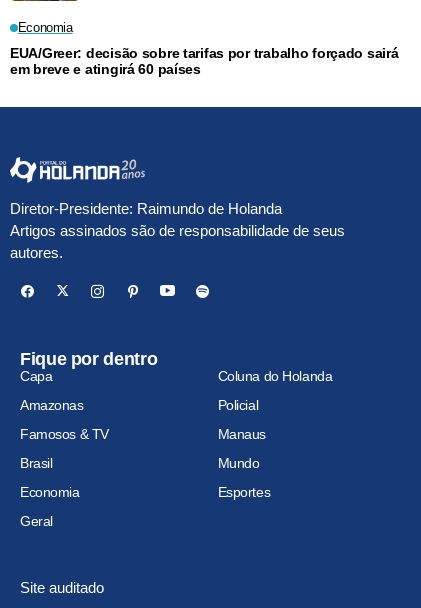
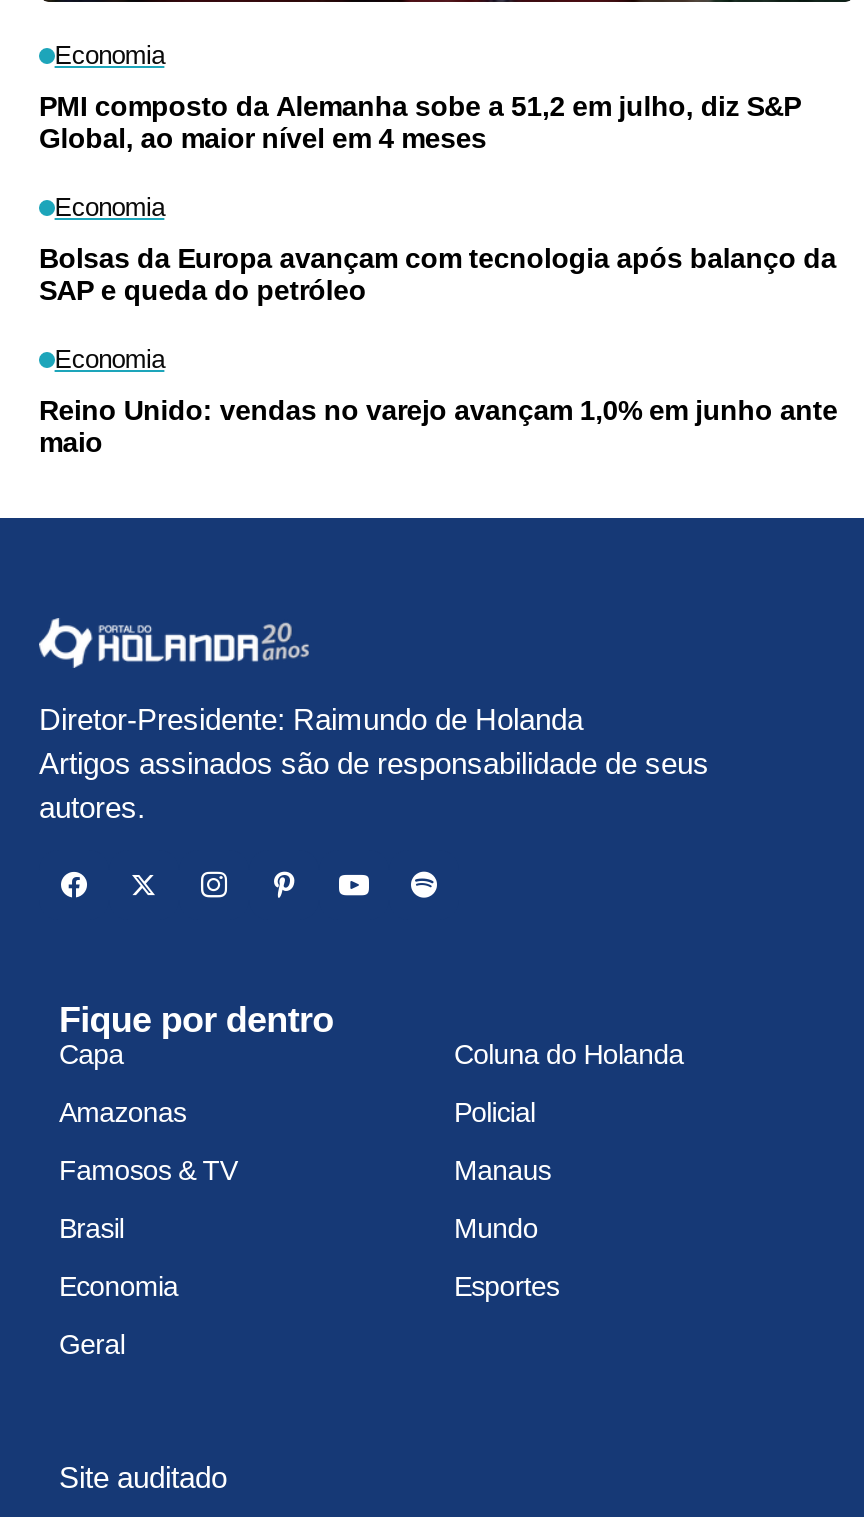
- EUA/Greer: decisão sobre tarifas por trabalho forçado sairá
- em breve e atingirá 60 países
+ PMI composto da Alemanha sobe a 51,2 em julho, diz S&P
+ Global, ao maior nível em 4 meses
+ Economia
+ Bolsas da Europa avançam com tecnologia após balanço da
+ SAP e queda do petróleo
+ Economia
+ Reino Unido: vendas no varejo avançam 1,0% em junho ante
+ maio
